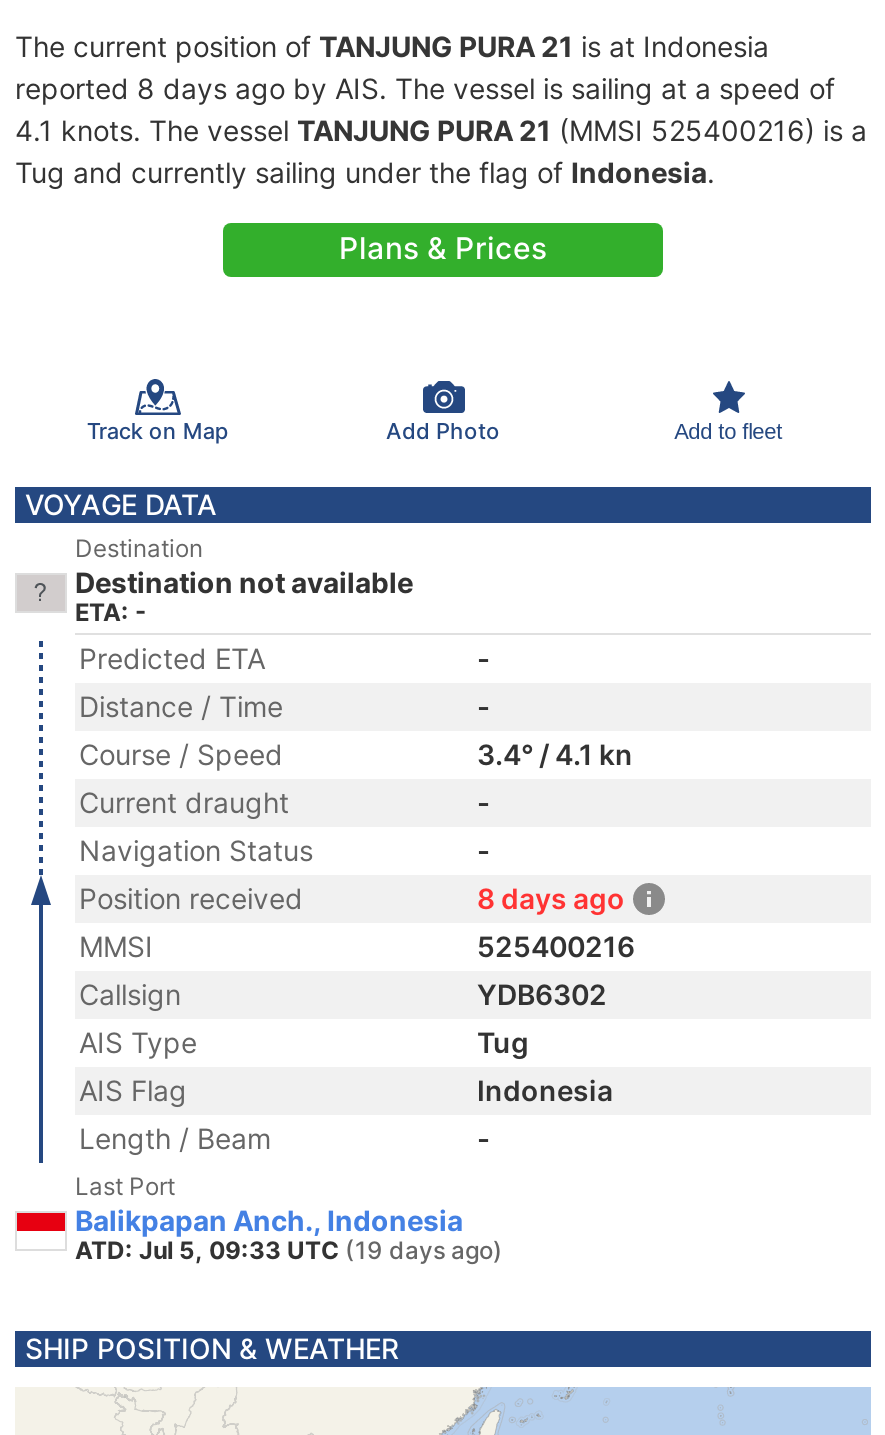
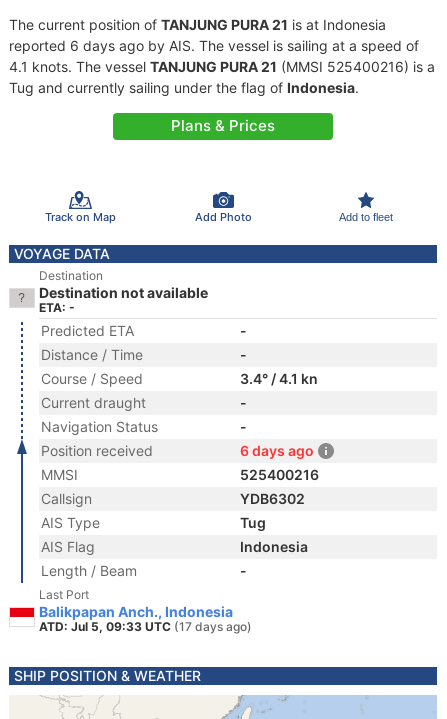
- reported 8 days ago by AIS. The vessel is sailing at a speed of
+ reported 6 days ago by AIS. The vessel is sailing at a speed of

- 8 days ago
+ 6 days ago

- ATD: Jul 5, 09:33 UTC (19 days ago)
+ ATD: Jul 5, 09:33 UTC (17 days ago)
